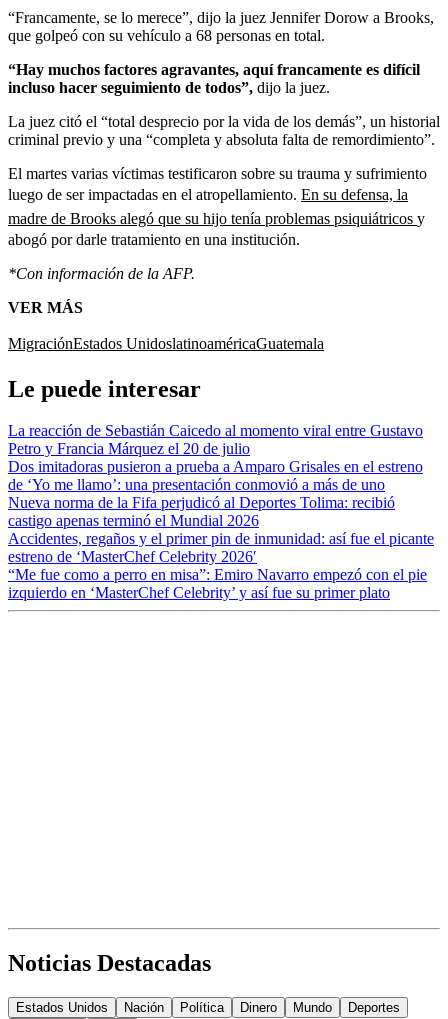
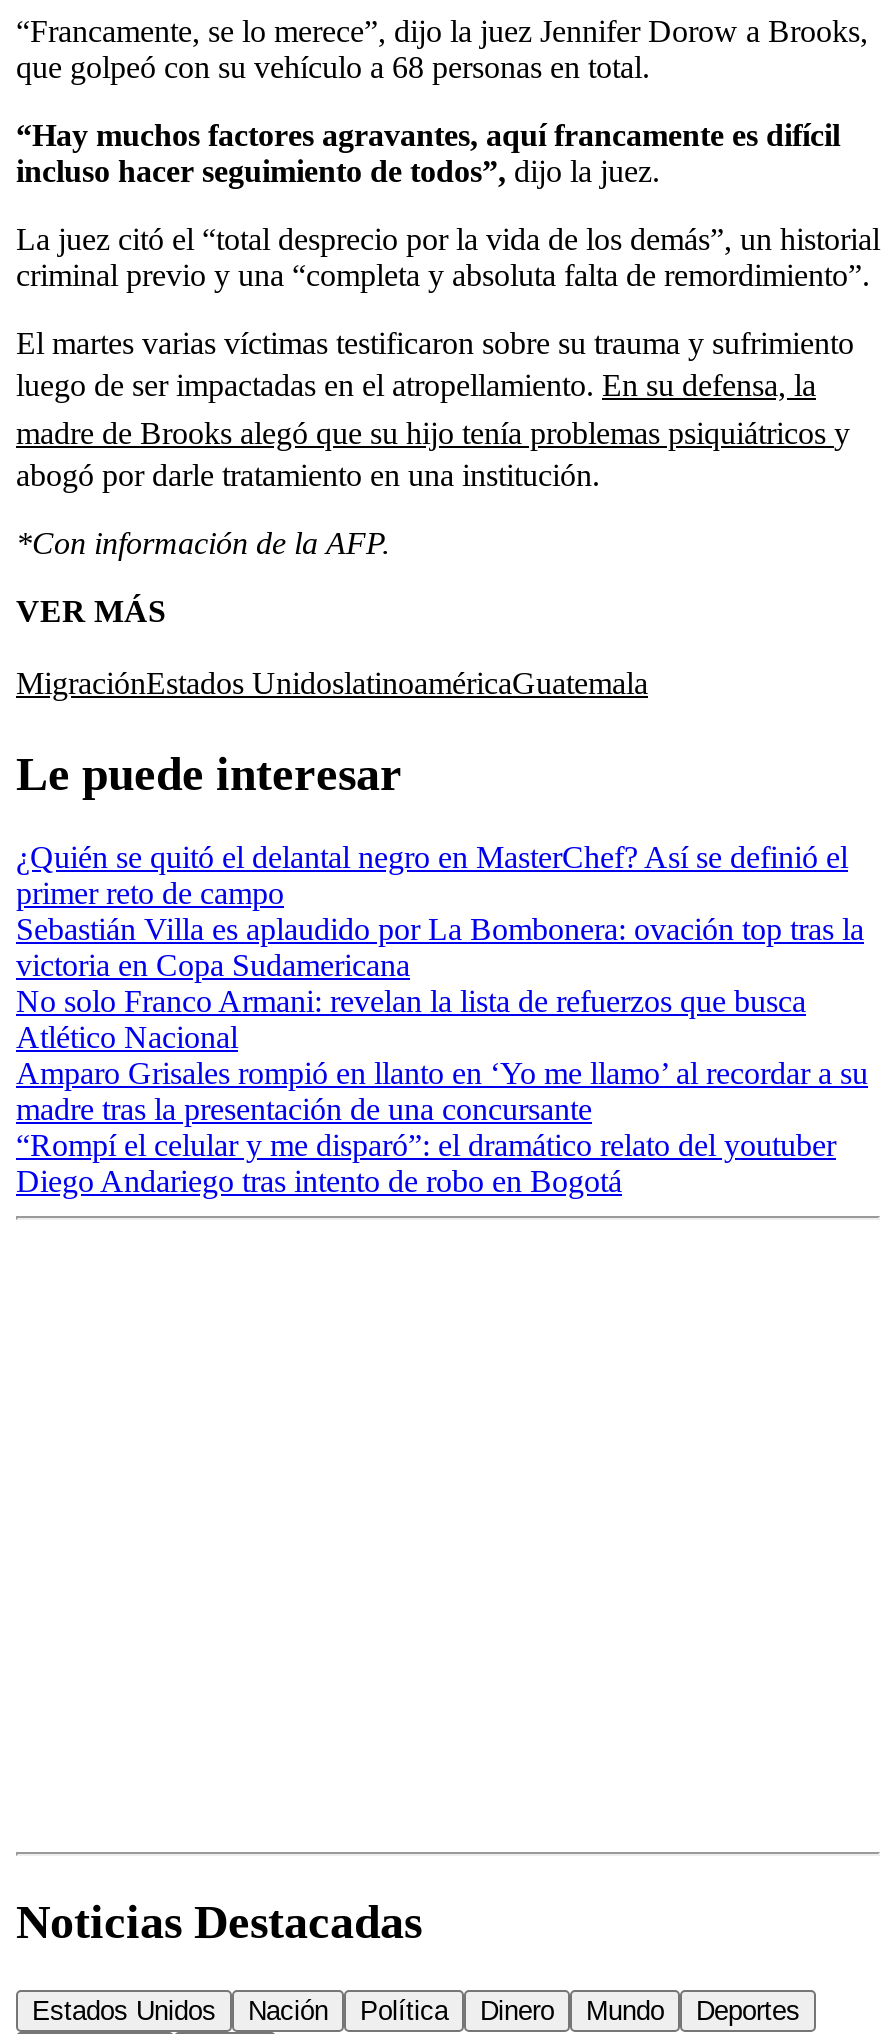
- La reacción de Sebastián Caicedo al momento viral entre Gustavo
- Petro y Francia Márquez el 20 de julio
- Dos imitadoras pusieron a prueba a Amparo Grisales en el estreno
- de ‘Yo me llamo’: una presentación conmovió a más de uno
- Nueva norma de la Fifa perjudicó al Deportes Tolima: recibió
- castigo apenas terminó el Mundial 2026
- Accidentes, regaños y el primer pin de inmunidad: así fue el picante
- estreno de ‘MasterChef Celebrity 2026′
- “Me fue como a perro en misa”: Emiro Navarro empezó con el pie
- izquierdo en ‘MasterChef Celebrity’ y así fue su primer plato
+ ¿Quién se quitó el delantal negro en MasterChef? Así se definió el
+ primer reto de campo
+ Sebastián Villa es aplaudido por La Bombonera: ovación top tras la
+ victoria en Copa Sudamericana
+ No solo Franco Armani: revelan la lista de refuerzos que busca
+ Atlético Nacional
+ Amparo Grisales rompió en llanto en ‘Yo me llamo’ al recordar a su
+ madre tras la presentación de una concursante
+ “Rompí el celular y me disparó”: el dramático relato del youtuber
+ Diego Andariego tras intento de robo en Bogotá
